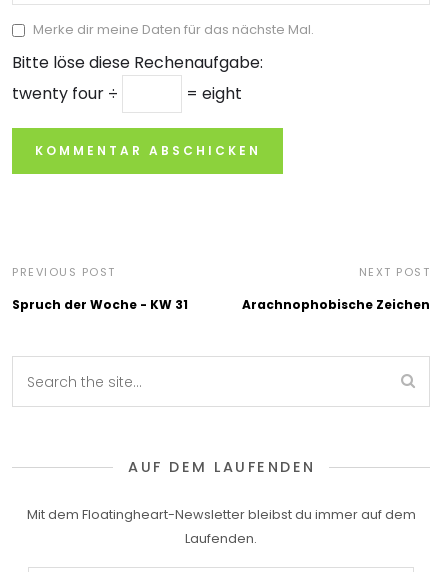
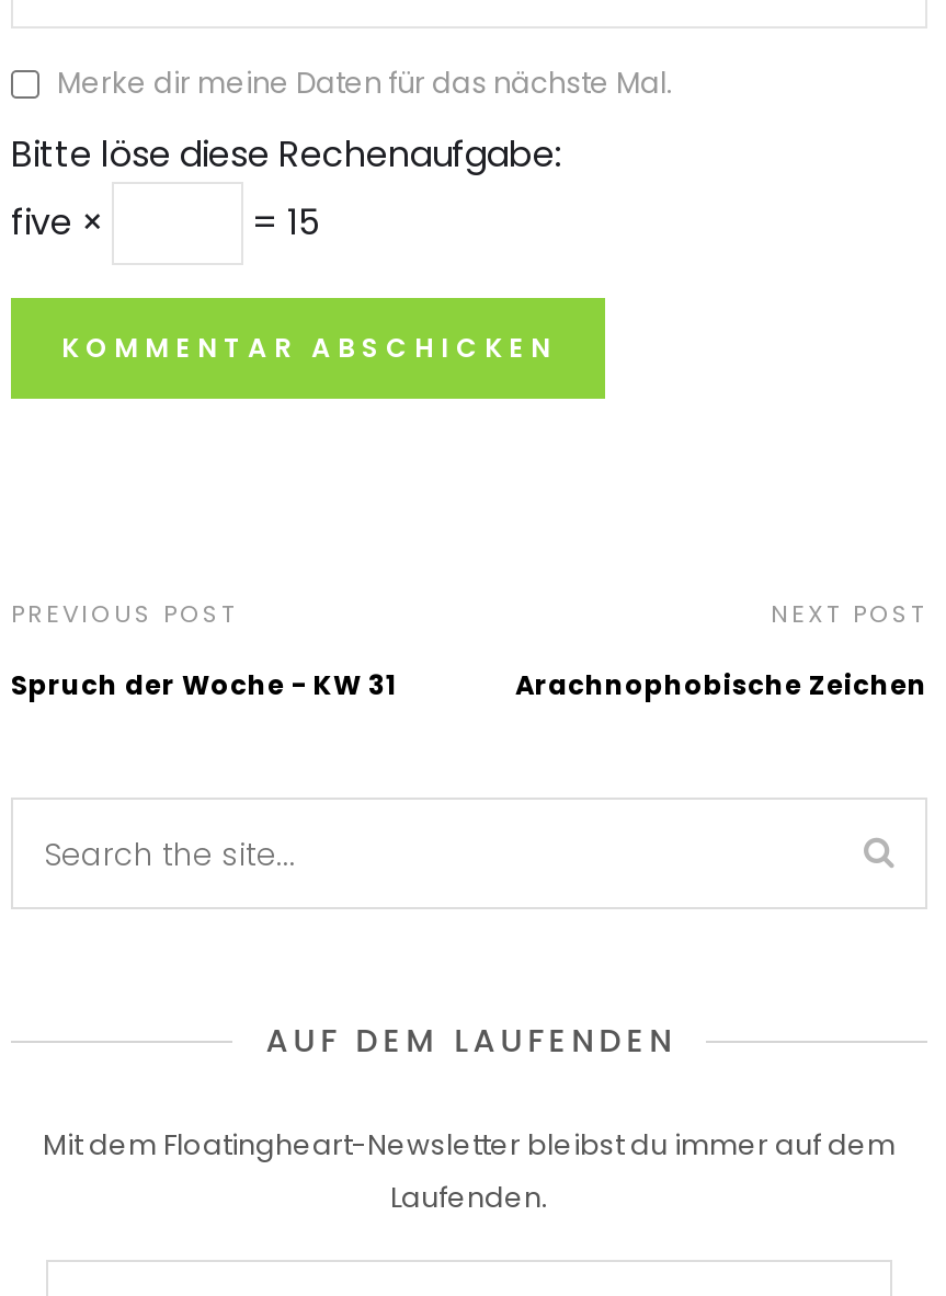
- twenty four ÷
- = eight
+ five ×
+ = 15
